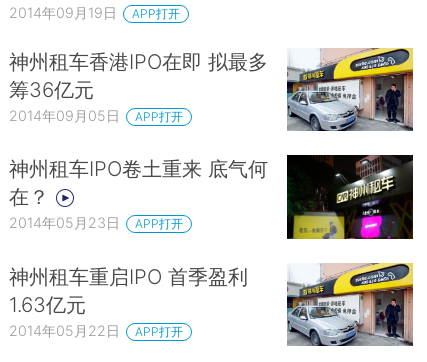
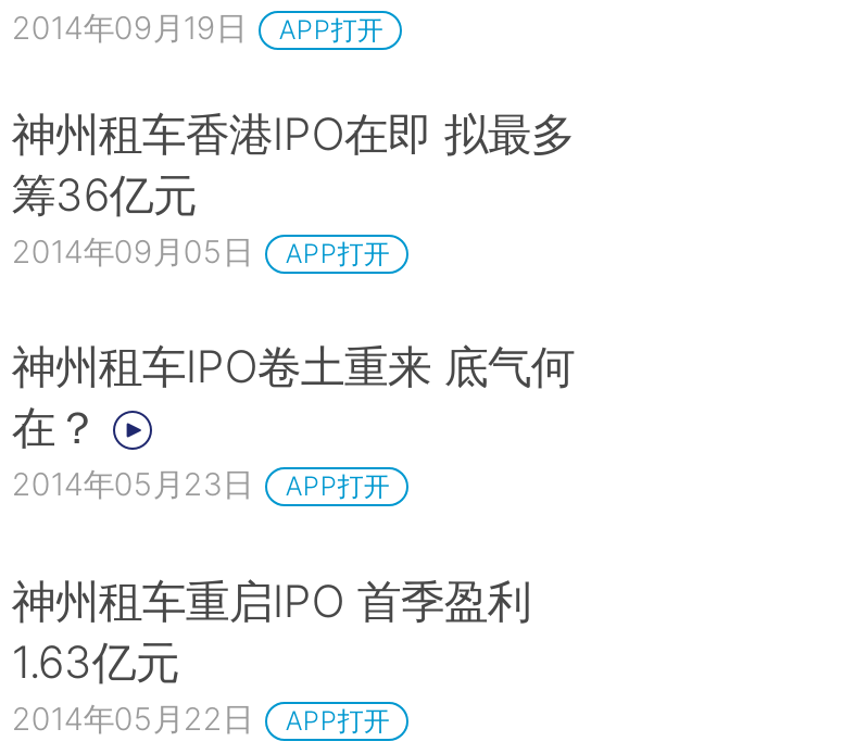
- [image]

- [image]

- [image]
